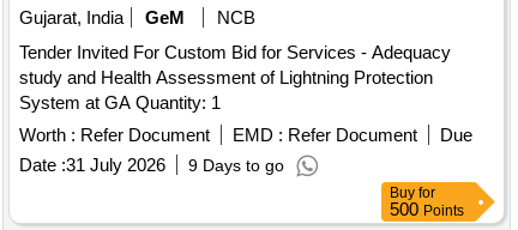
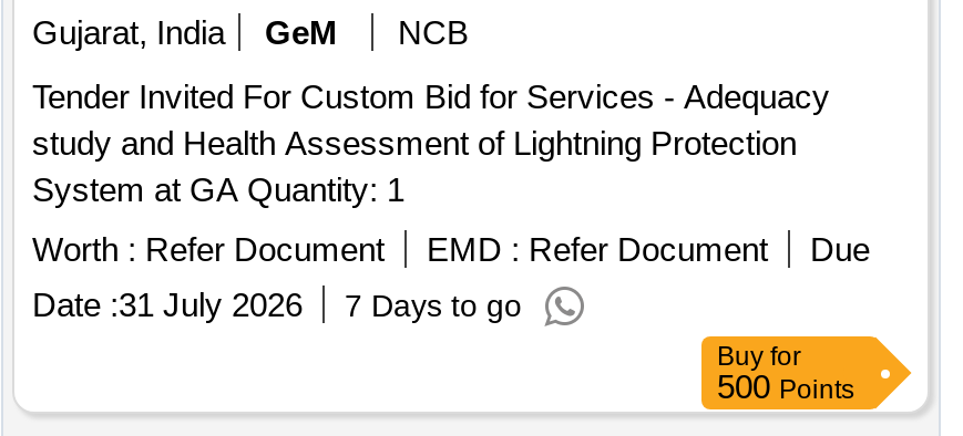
- Date : 31 July 2026 9 Days to go
+ Date : 31 July 2026 7 Days to go
